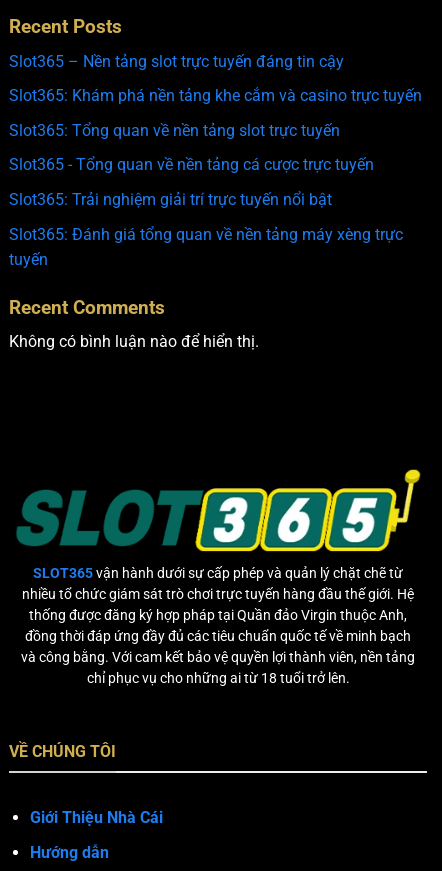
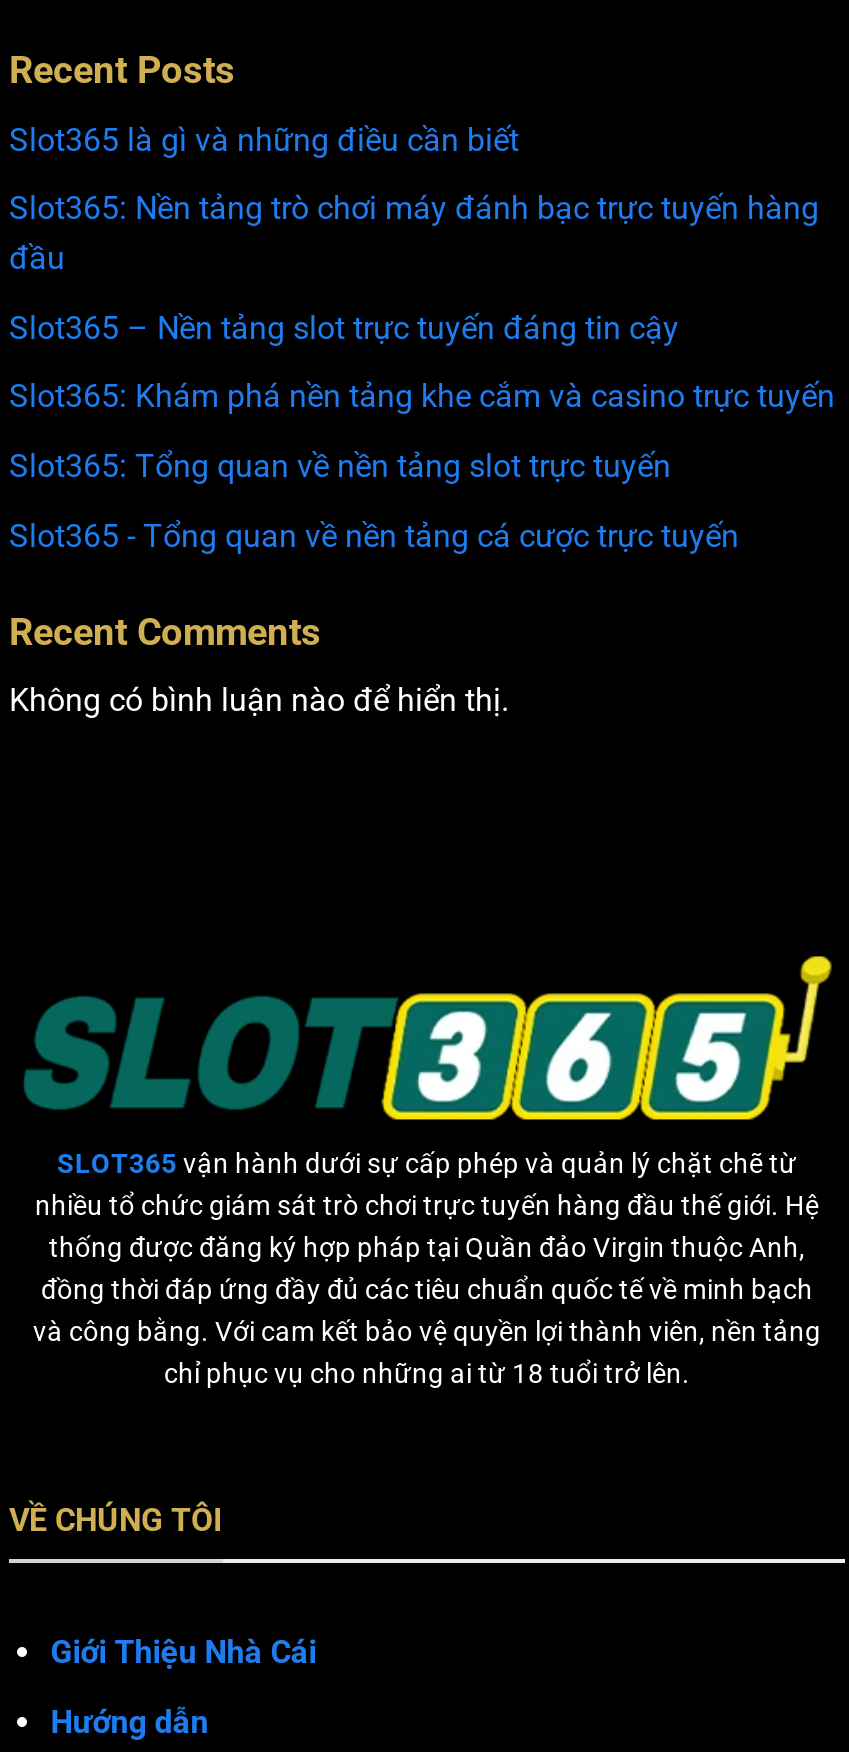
+ Slot365 là gì và những điều cần biết
+ Slot365: Nền tảng trò chơi máy đánh bạc trực tuyến hàng
+ đầu

moved down: Slot365 – Nền tảng slot trực tuyến đáng tin cậy | Slot365: Khám phá nền tảng khe cắm và casino trực tuyến | Slot365: Tổng quan về nền tảng slot trực tuyến | Slot365 - Tổng quan về nền tảng cá cược trực tuyến

- Slot365: Trải nghiệm giải trí trực tuyến nổi bật
- Slot365: Đánh giá tổng quan về nền tảng máy xèng trực
- tuyến
